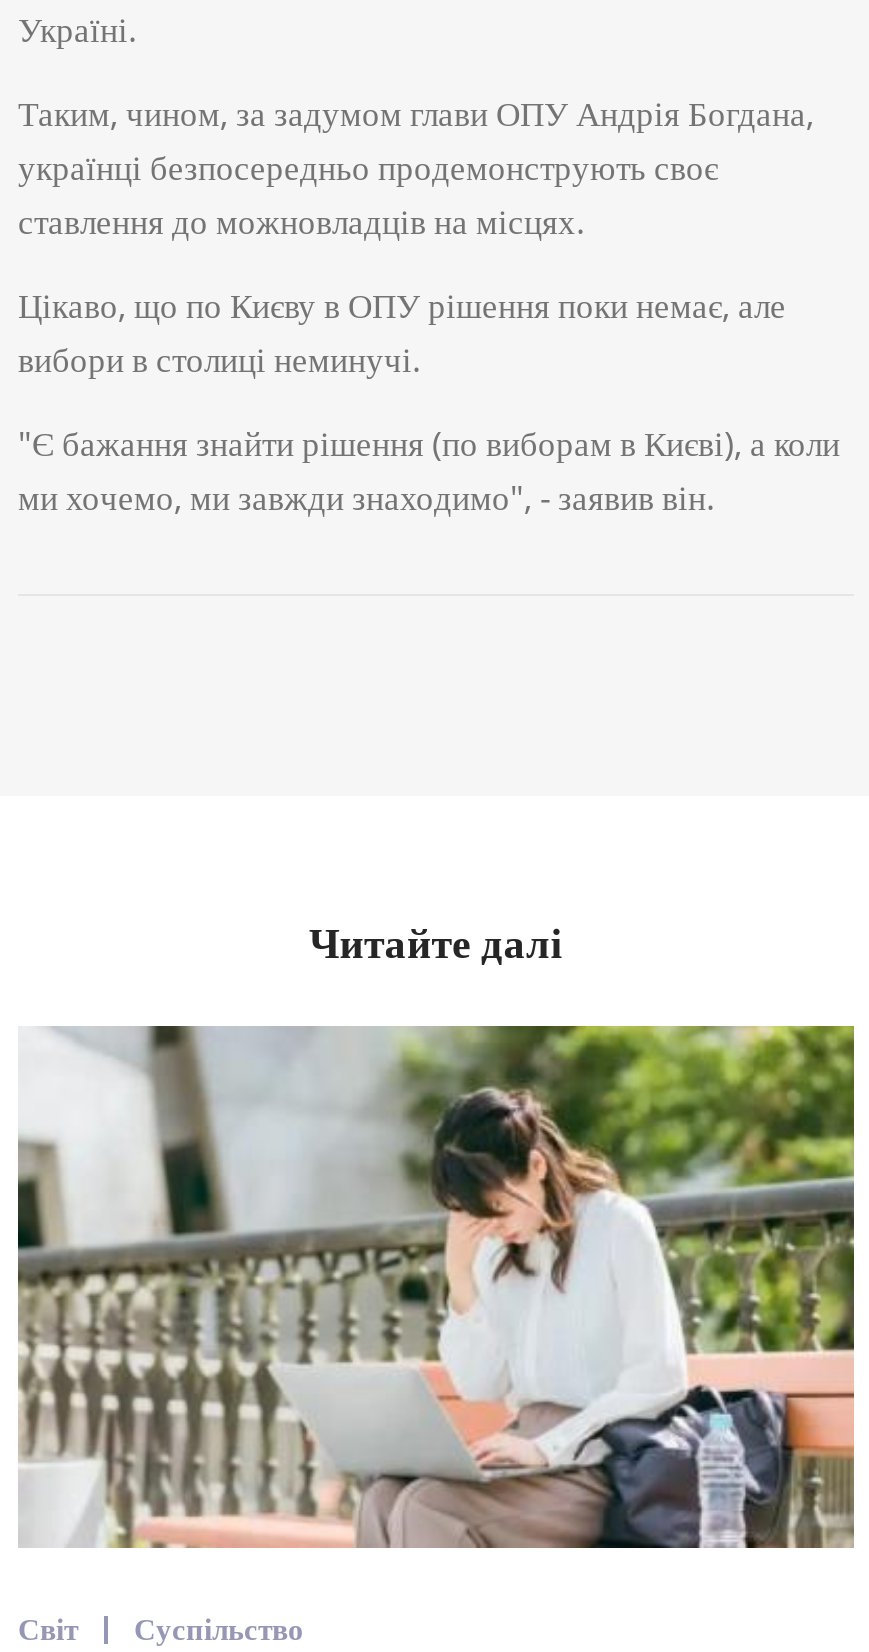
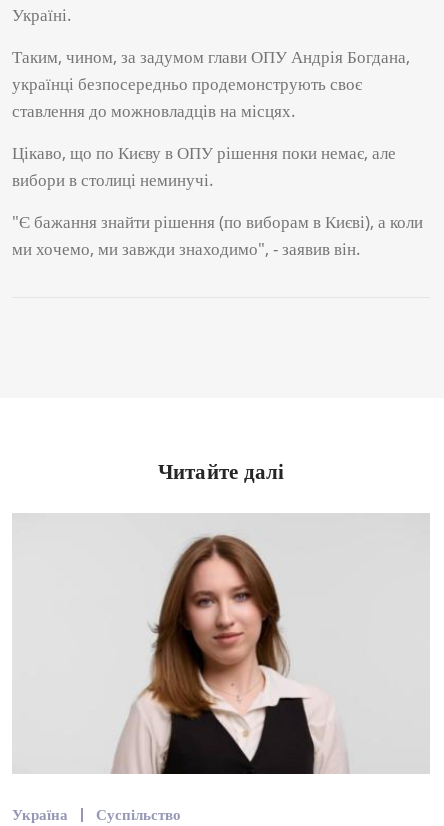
- [image]
- Світ
+ [image]
+ Україна
